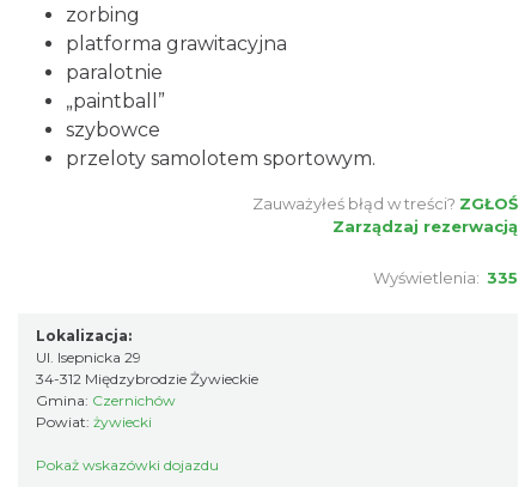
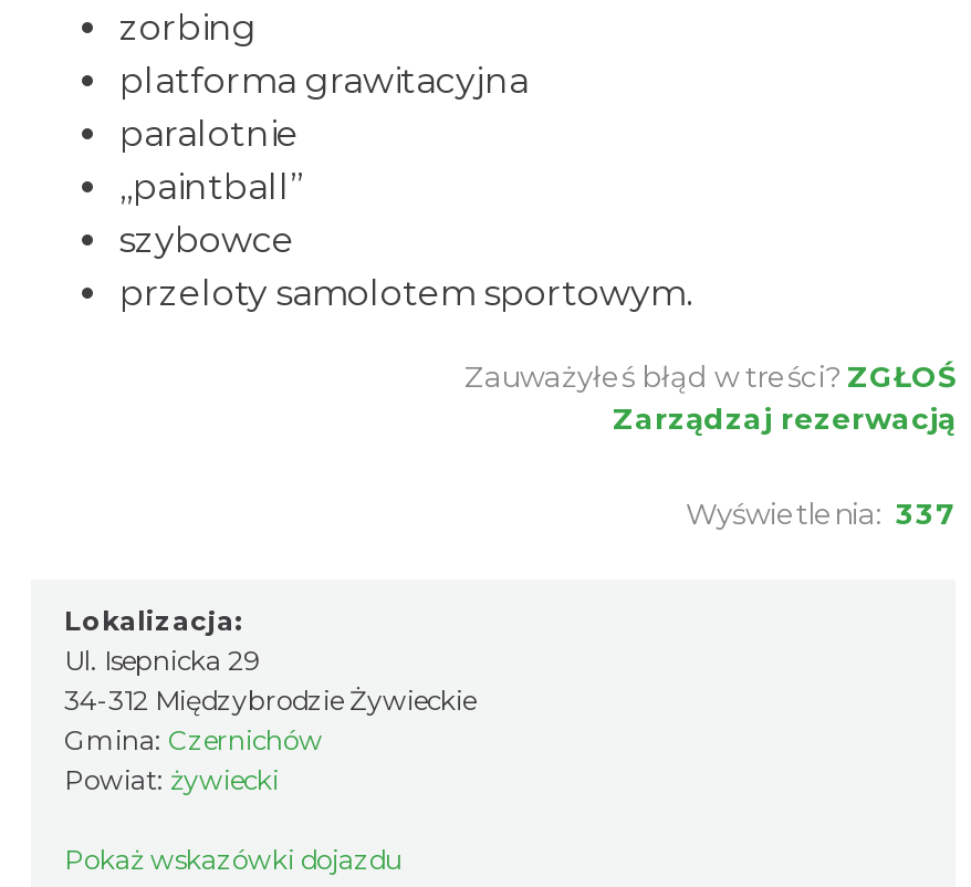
- Wyświetlenia: 335
+ Wyświetlenia: 337
